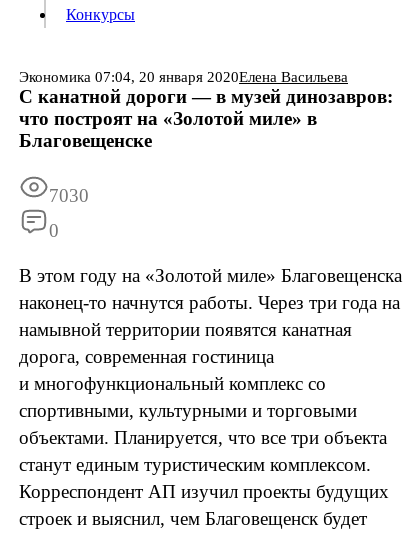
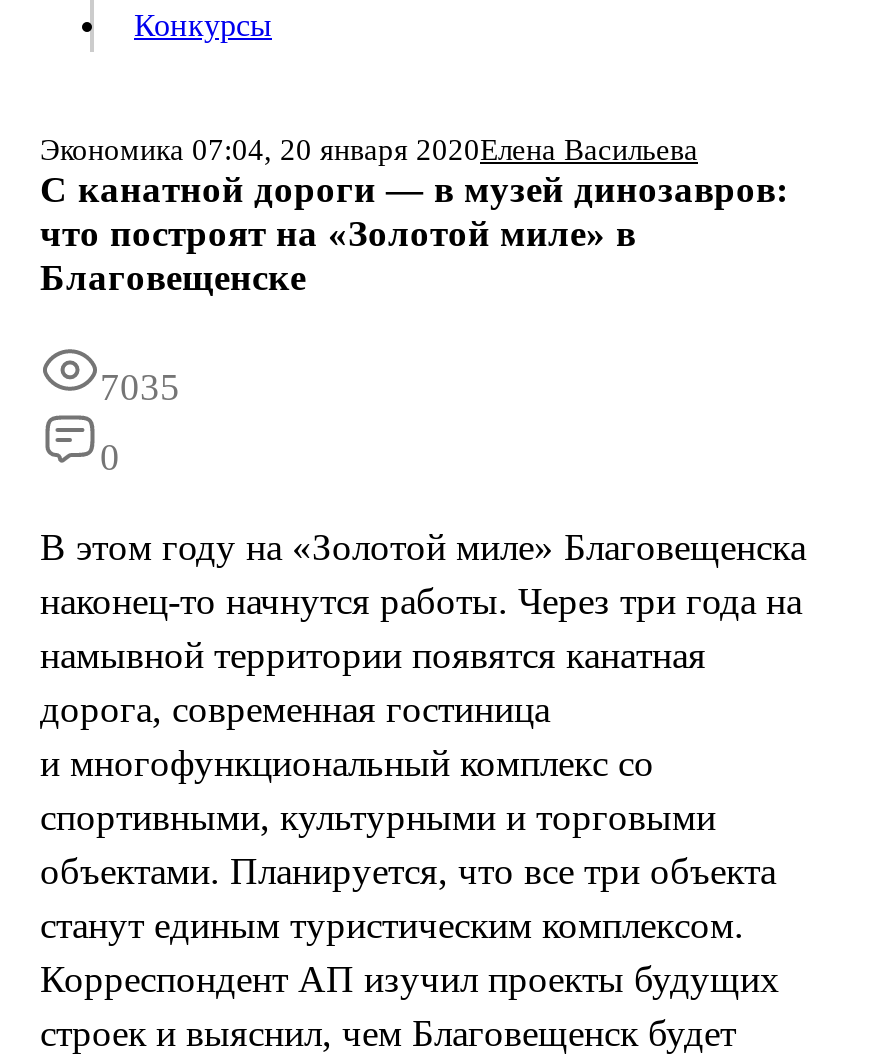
- 7030
+ 7035
